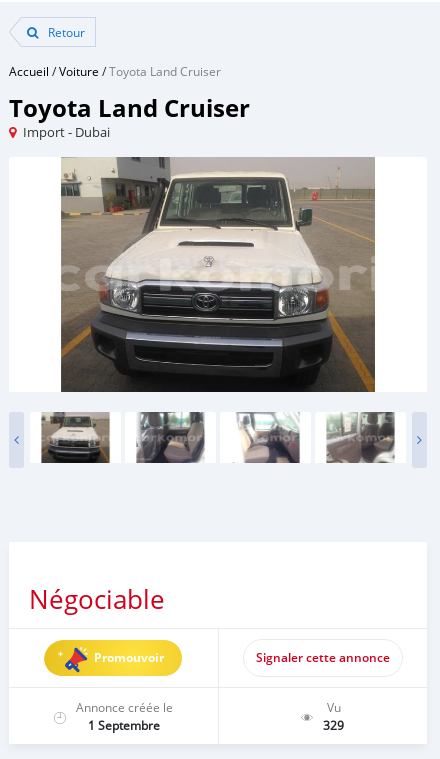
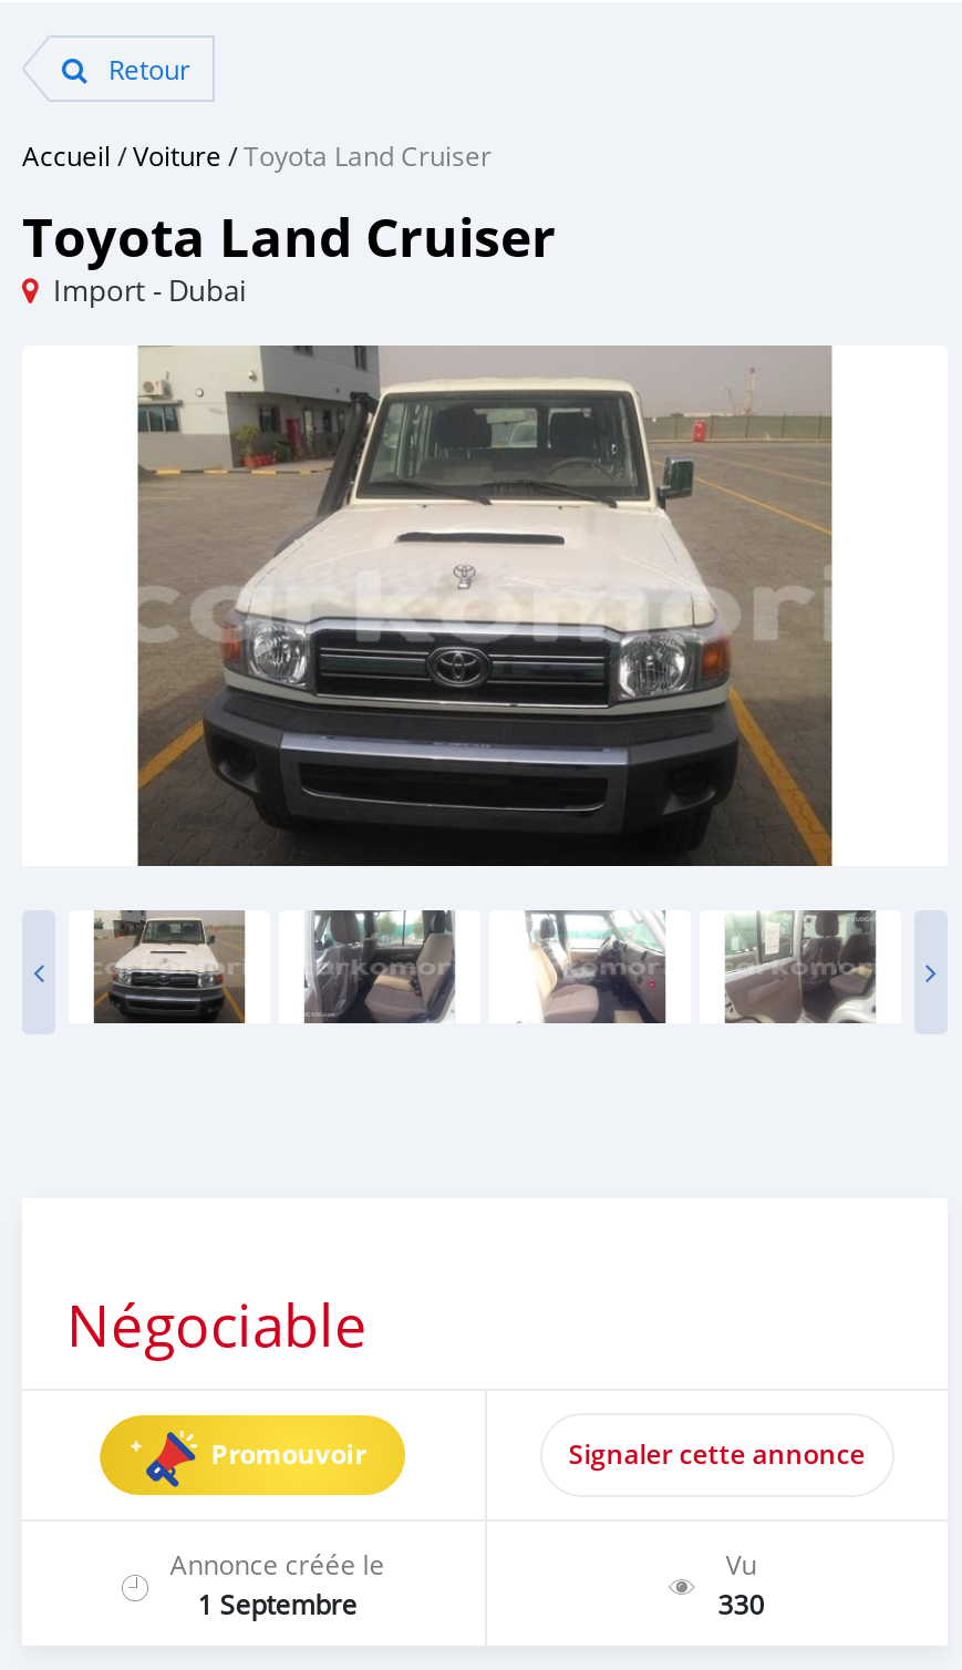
- 329
+ 330
